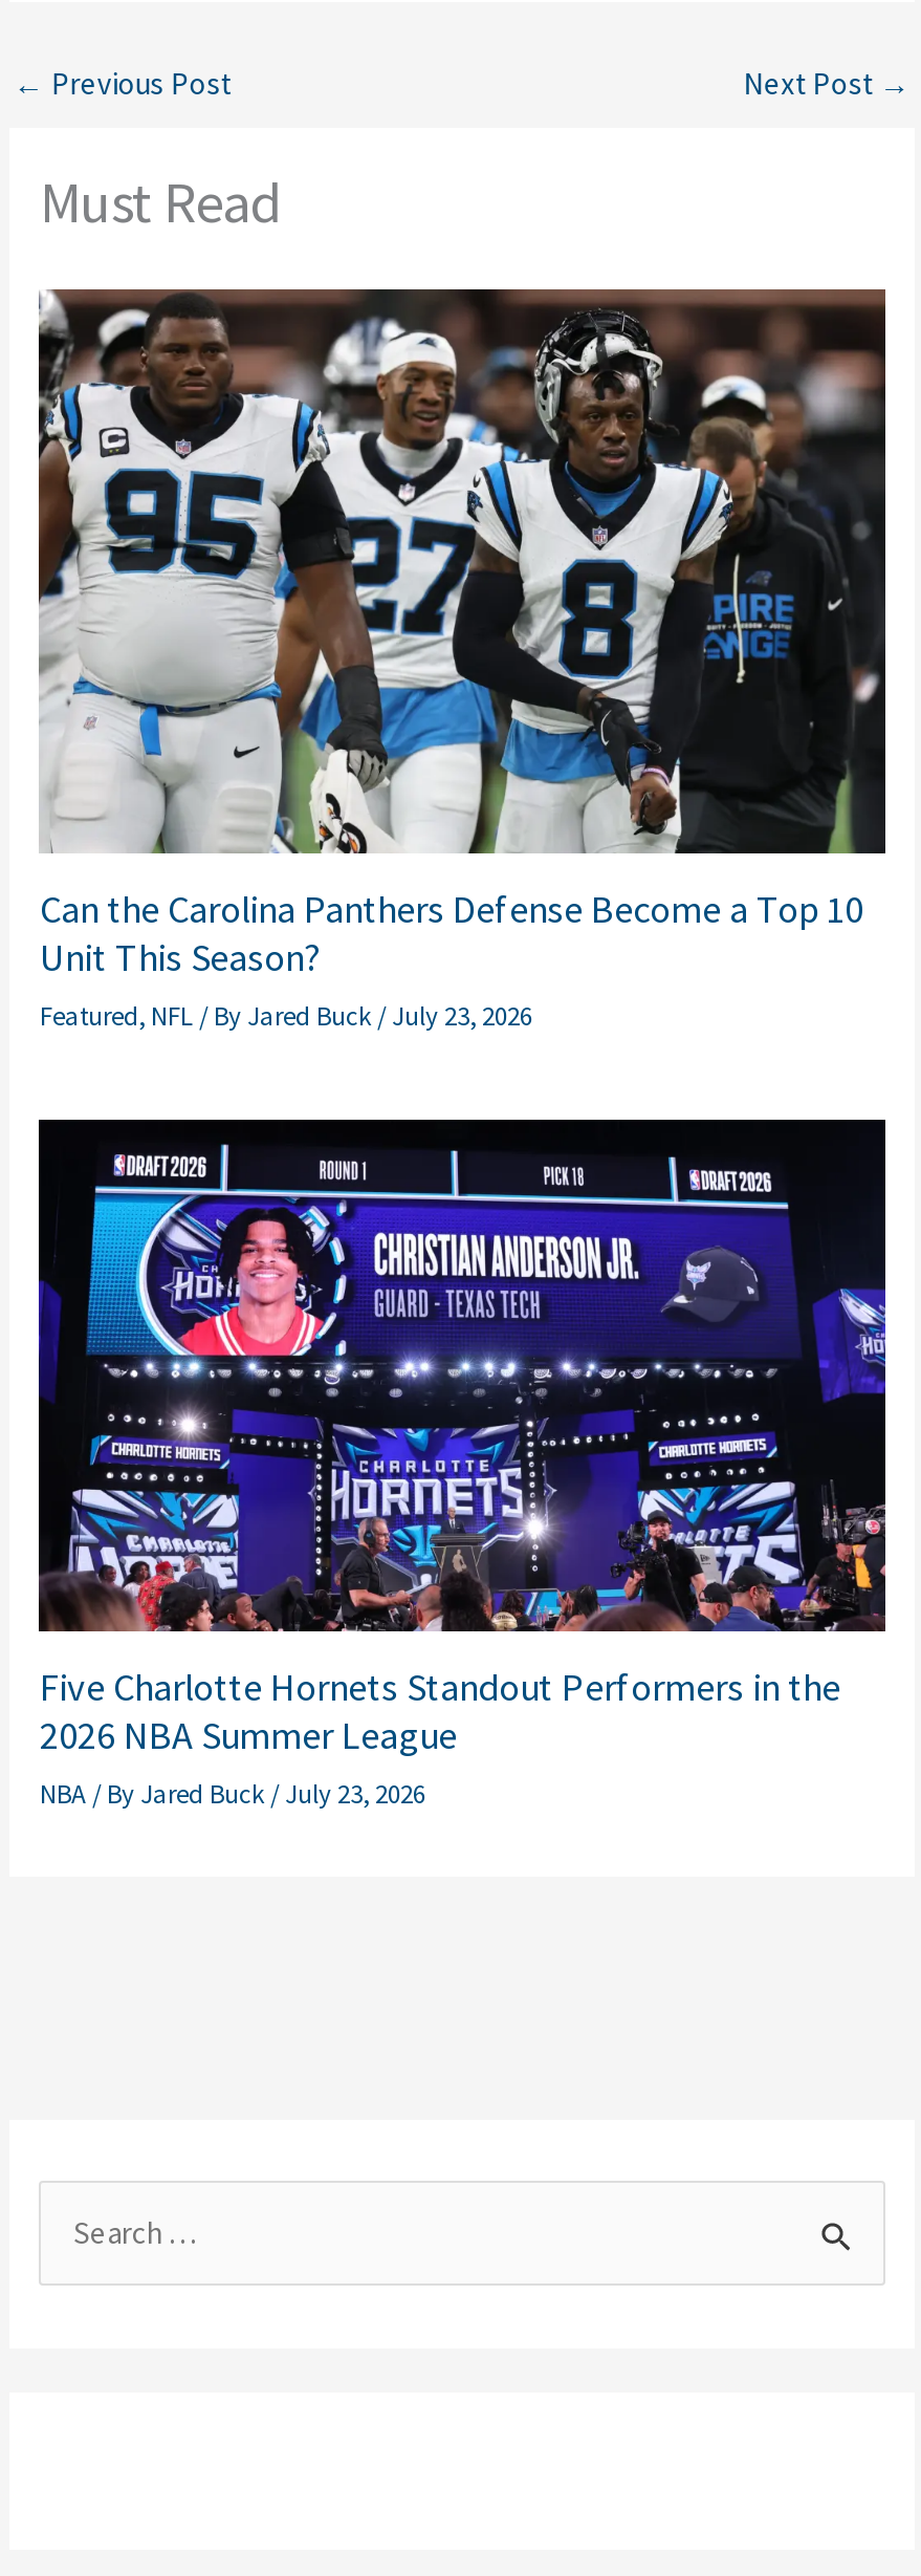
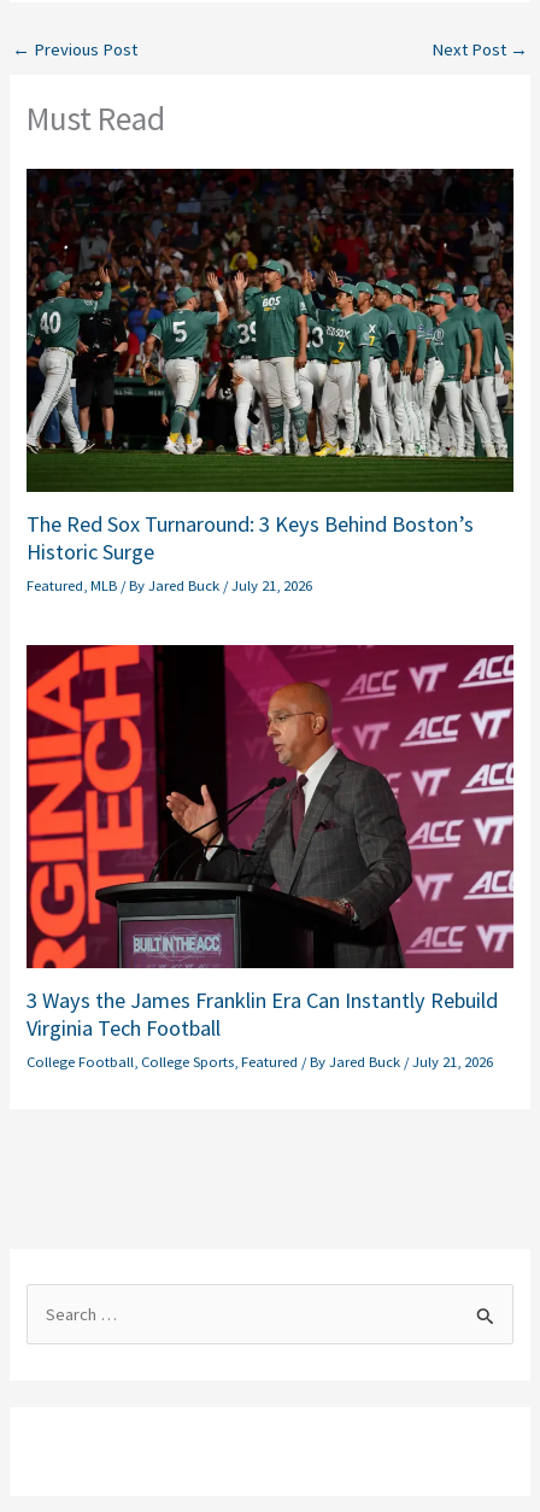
- [image]
- Can the Carolina Panthers Defense Become a Top 10
- Unit This Season?
- Featured, NFL / By Jared Buck / July 23, 2026
+ [image]
+ The Red Sox Turnaround: 3 Keys Behind Boston’s
+ Historic Surge
+ Featured, MLB / By Jared Buck / July 21, 2026

- [image]
- Five Charlotte Hornets Standout Performers in the
- 2026 NBA Summer League
- NBA / By Jared Buck / July 23, 2026
+ [image]
+ 3 Ways the James Franklin Era Can Instantly Rebuild
+ Virginia Tech Football
+ College Football, College Sports, Featured / By Jared Buck / July 21, 2026
